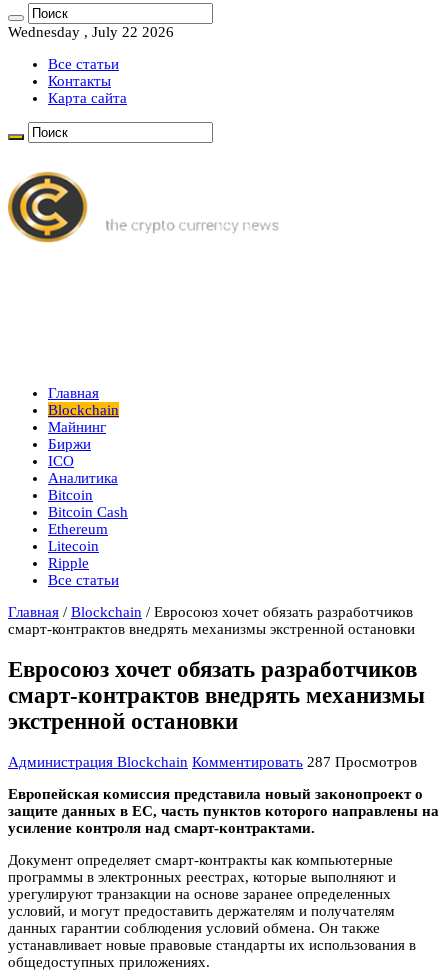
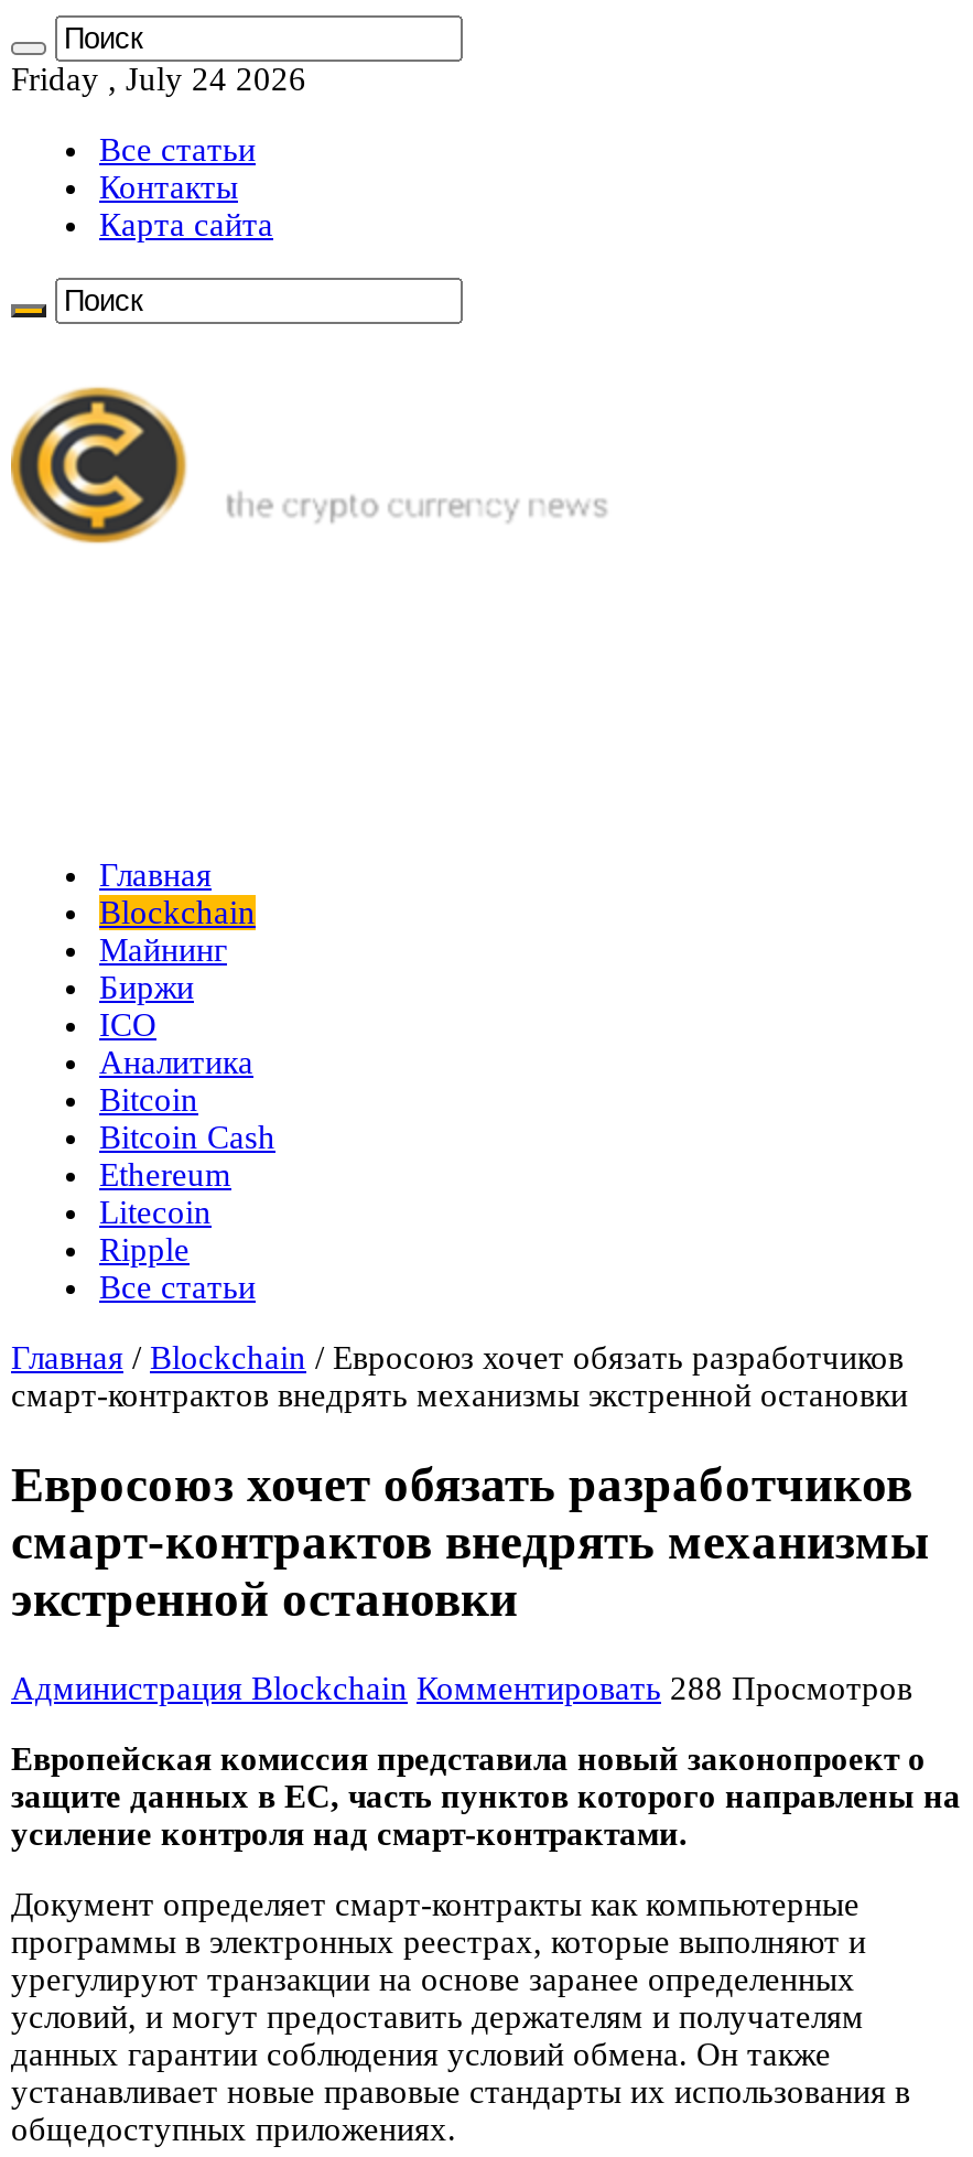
- Wednesday , July 22 2026
+ Friday , July 24 2026

- Администрация Blockchain Комментировать 287 Просмотров
+ Администрация Blockchain Комментировать 288 Просмотров
